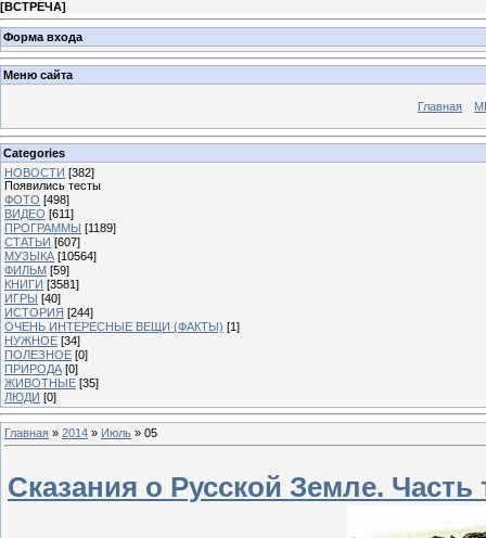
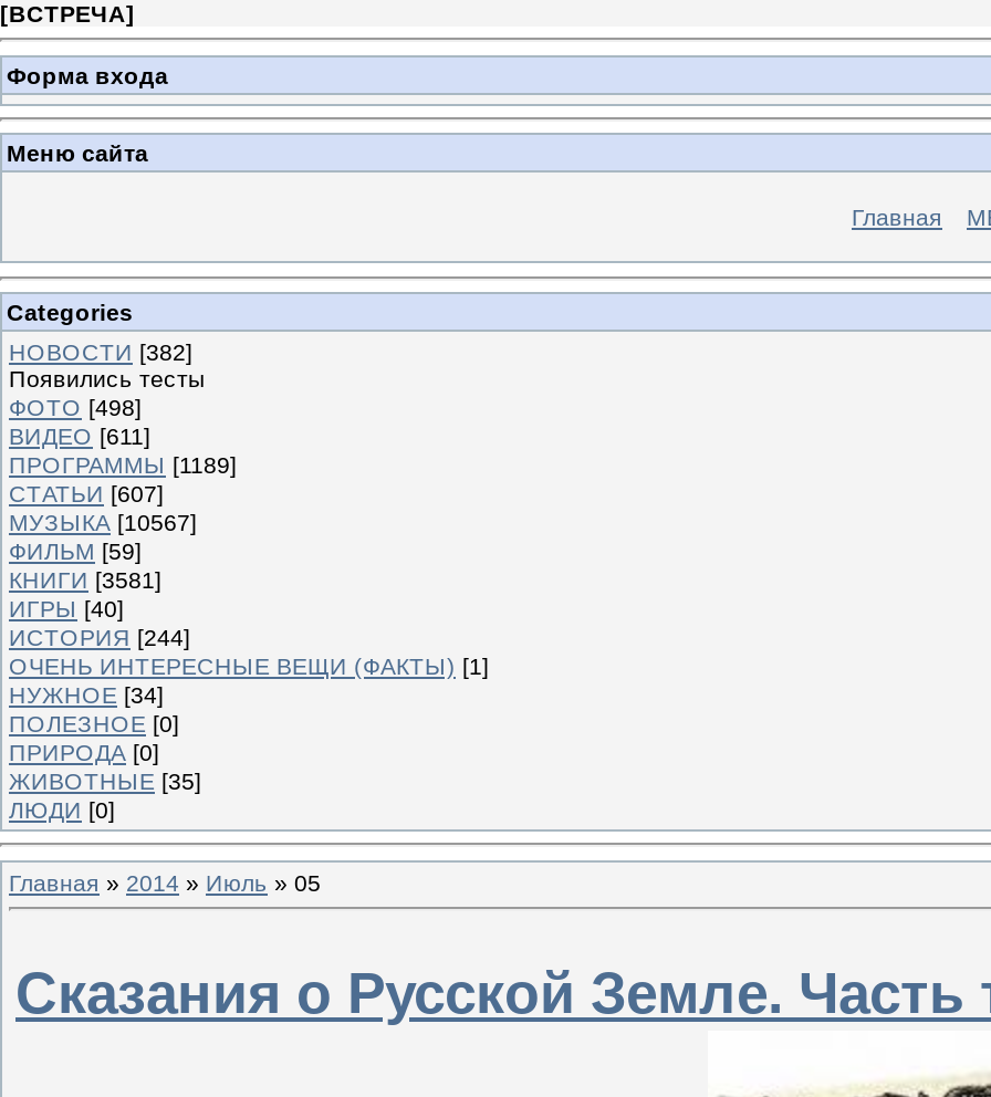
- МУЗЫКА [10564]
+ МУЗЫКА [10567]
